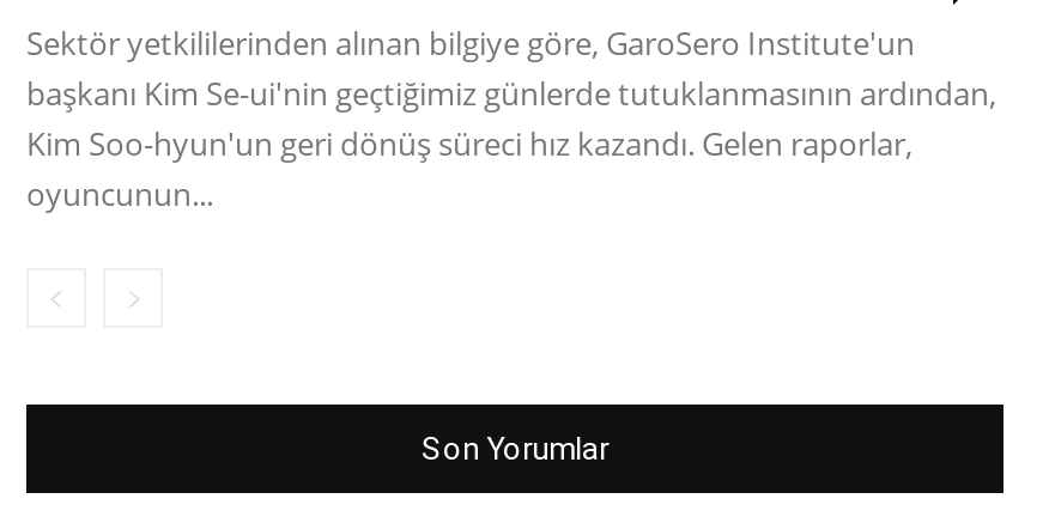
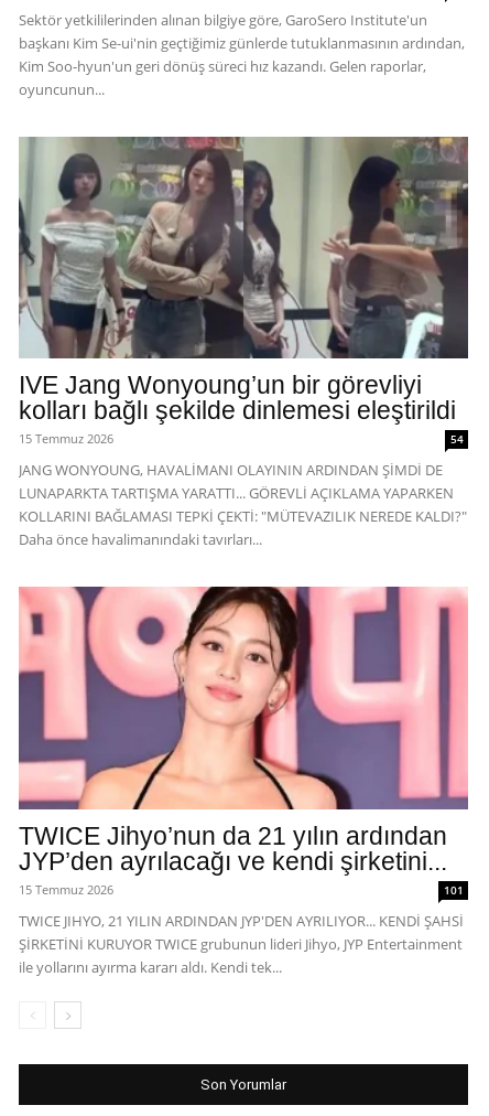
+ [image]
+ IVE Jang Wonyoung’un bir görevliyi
+ kolları bağlı şekilde dinlemesi eleştirildi
+ 15 Temmuz 2026
+ 54
+ JANG WONYOUNG, HAVALİMANI OLAYININ ARDINDAN ŞİMDİ DE
+ LUNAPARKTA TARTIŞMA YARATTI... GÖREVLİ AÇIKLAMA YAPARKEN
+ KOLLARINI BAĞLAMASI TEPKİ ÇEKTİ: "MÜTEVAZILIK NEREDE KALDI?"
+ Daha önce havalimanındaki tavırları...

+ [image]
+ TWICE Jihyo’nun da 21 yılın ardından
+ JYP’den ayrılacağı ve kendi şirketini...
+ 15 Temmuz 2026
+ 101
+ TWICE JIHYO, 21 YILIN ARDINDAN JYP'DEN AYRILIYOR... KENDİ ŞAHSİ
+ ŞİRKETİNİ KURUYOR TWICE grubunun lideri Jihyo, JYP Entertainment
+ ile yollarını ayırma kararı aldı. Kendi tek...
